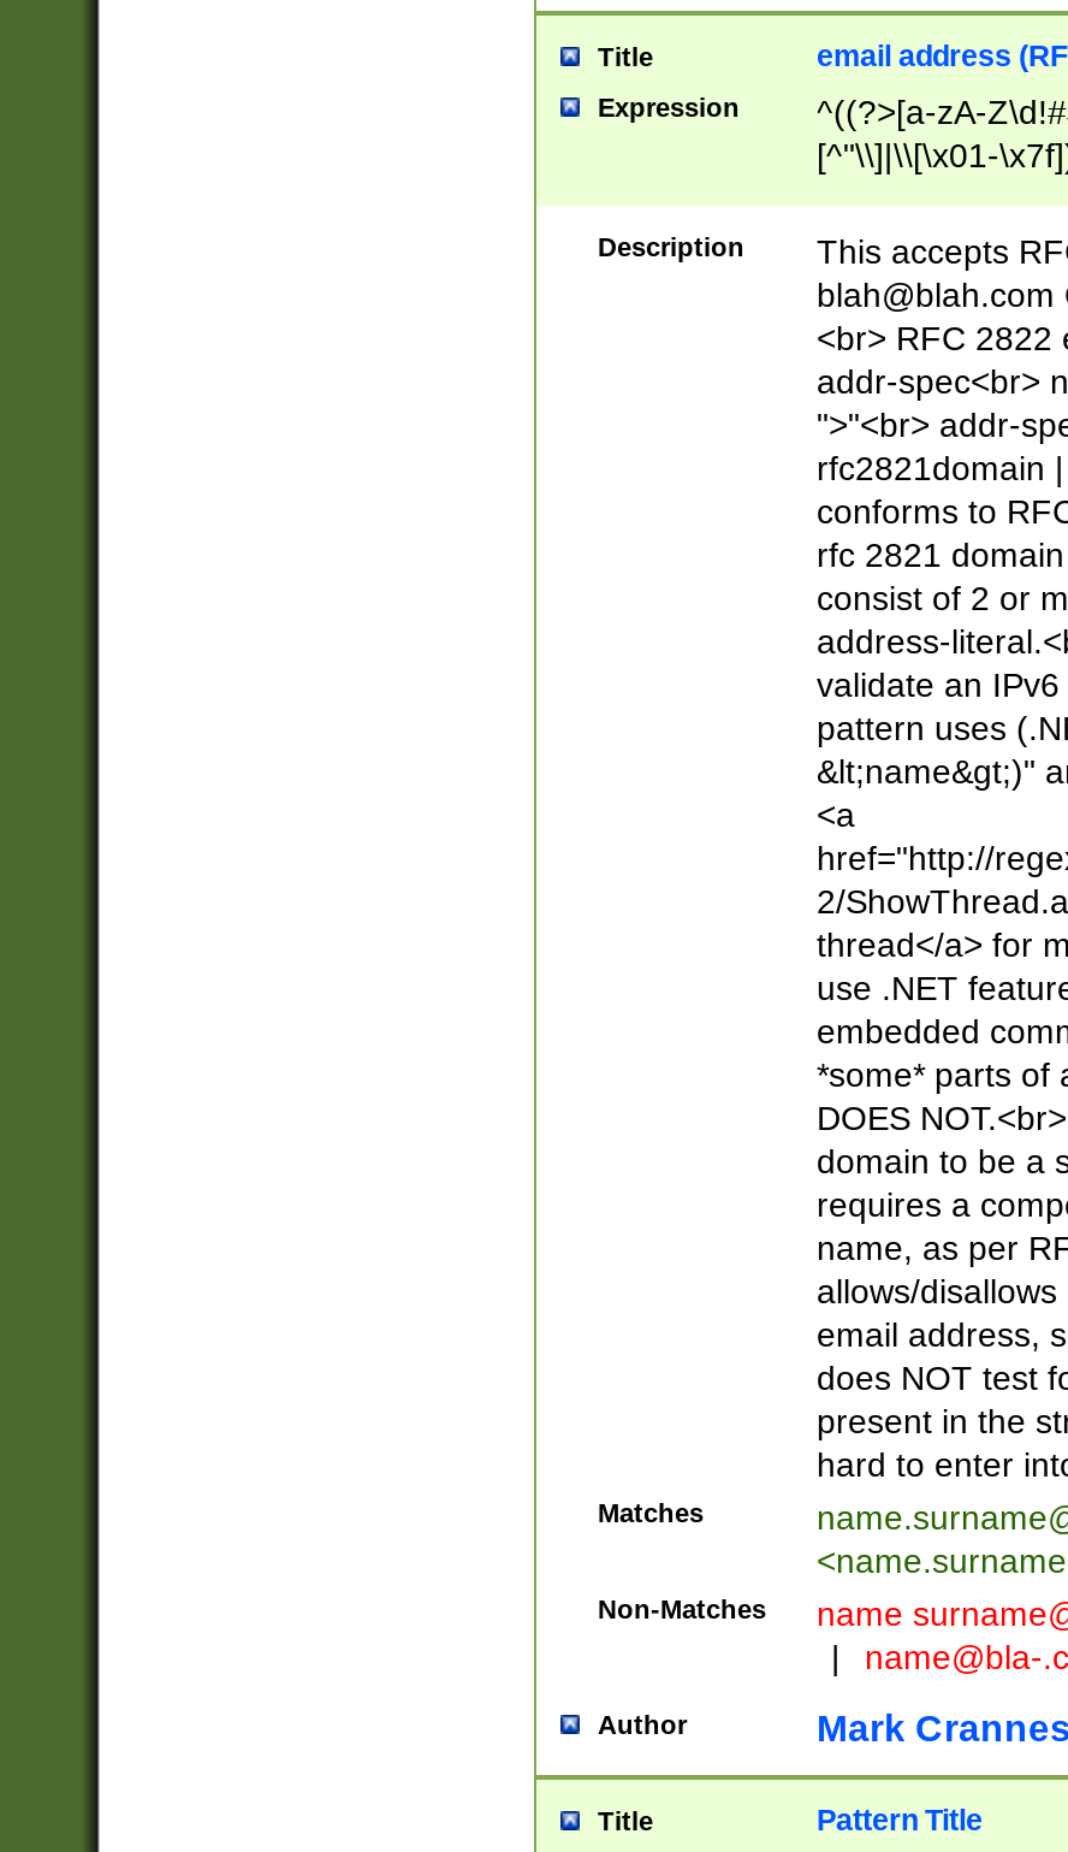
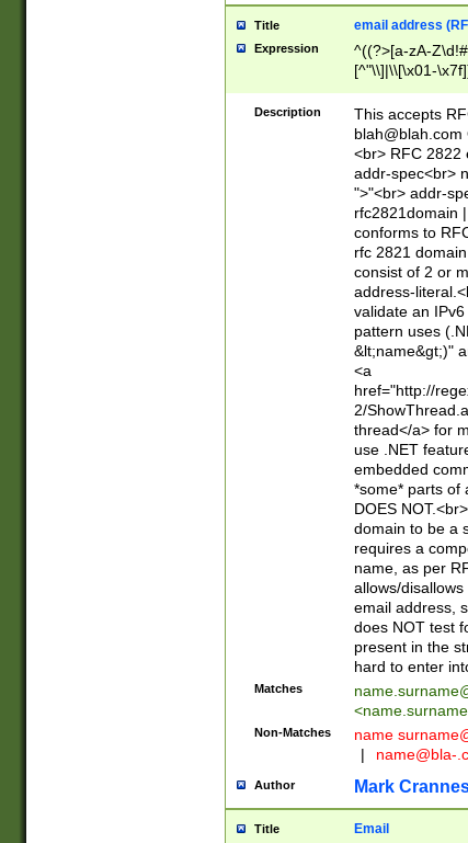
- Pattern Title
+ Email
